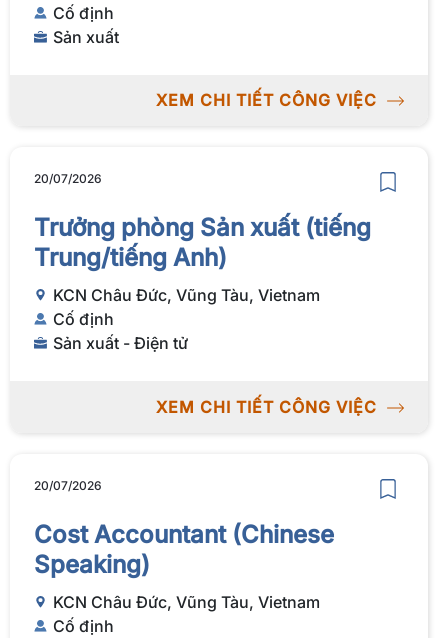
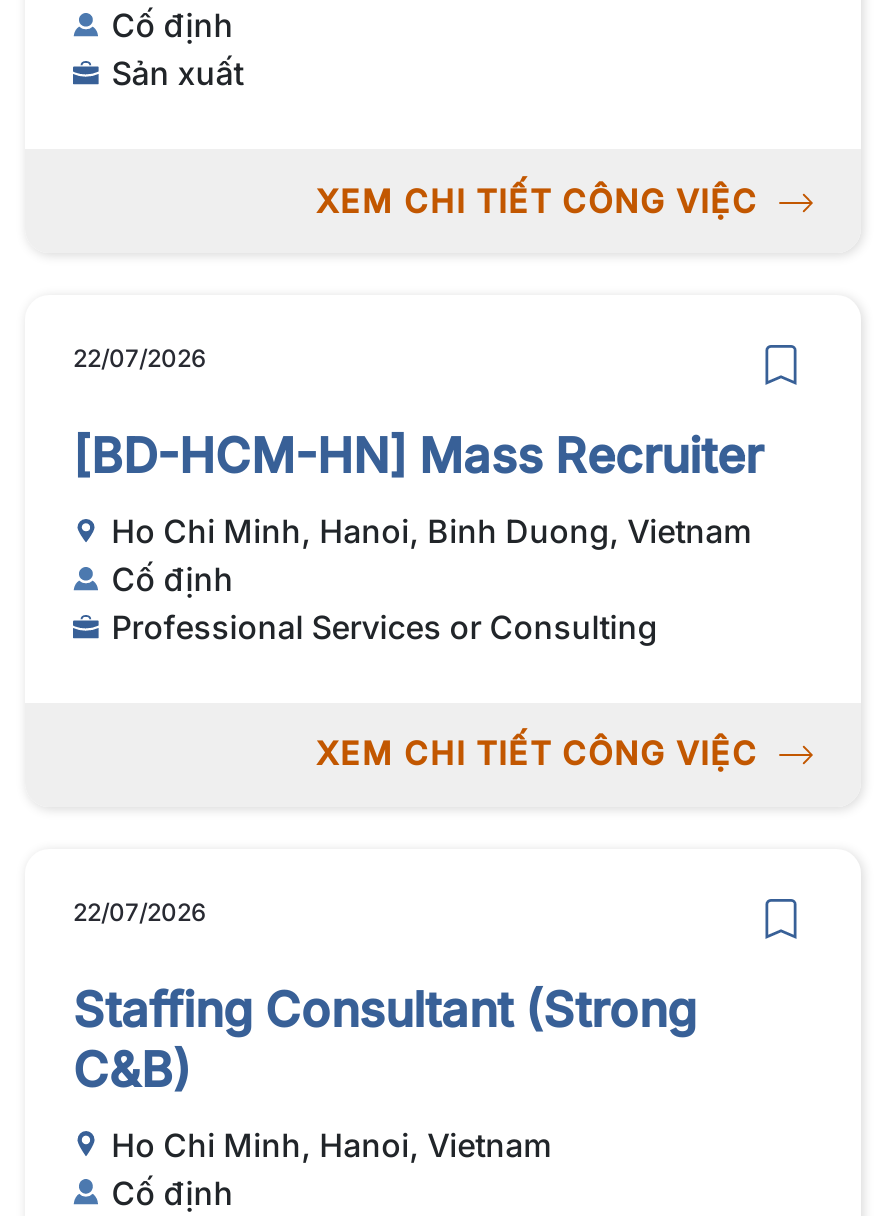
- 20/07/2026
+ 22/07/2026

- Trưởng phòng Sản xuất (tiếng
- Trung/tiếng Anh)
- KCN Châu Đức, Vũng Tàu, Vietnam
+ [BD-HCM-HN] Mass Recruiter
+ Ho Chi Minh, Hanoi, Binh Duong, Vietnam

- Sản xuất - Điện tử
+ Professional Services or Consulting

- 20/07/2026
+ 22/07/2026

- Cost Accountant (Chinese
- Speaking)
- KCN Châu Đức, Vũng Tàu, Vietnam
+ Staffing Consultant (Strong
+ C&B)
+ Ho Chi Minh, Hanoi, Vietnam
